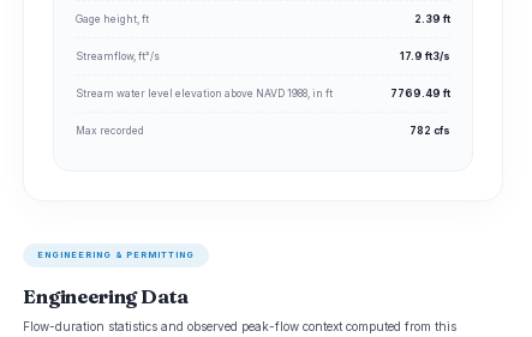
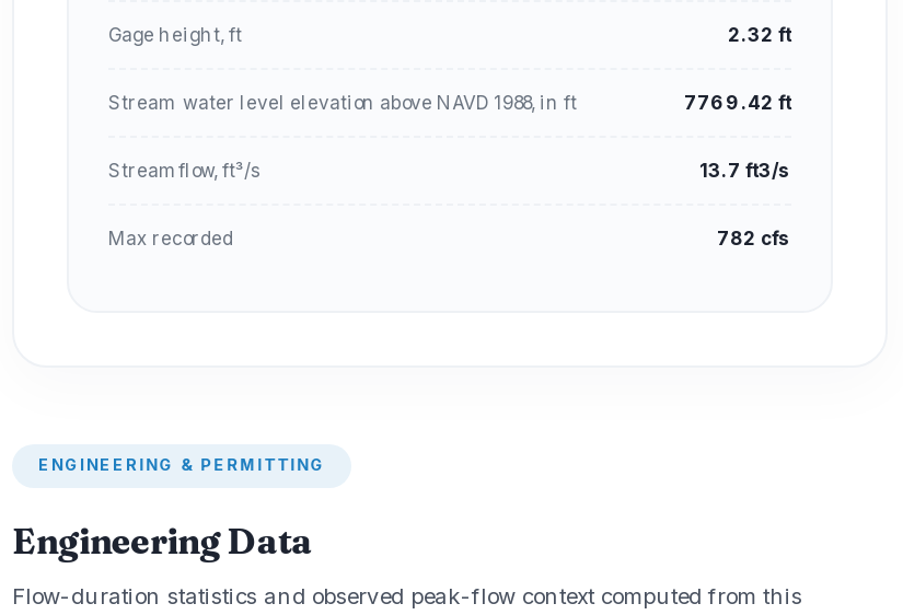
- 2.39 ft
+ 2.32 ft
+ 7769.42 ft

moved down: Streamflow, ft³/s

- 17.9 ft3/s
- 7769.49 ft
+ 13.7 ft3/s

moved up: Stream water level elevation above NAVD 1988, in ft
